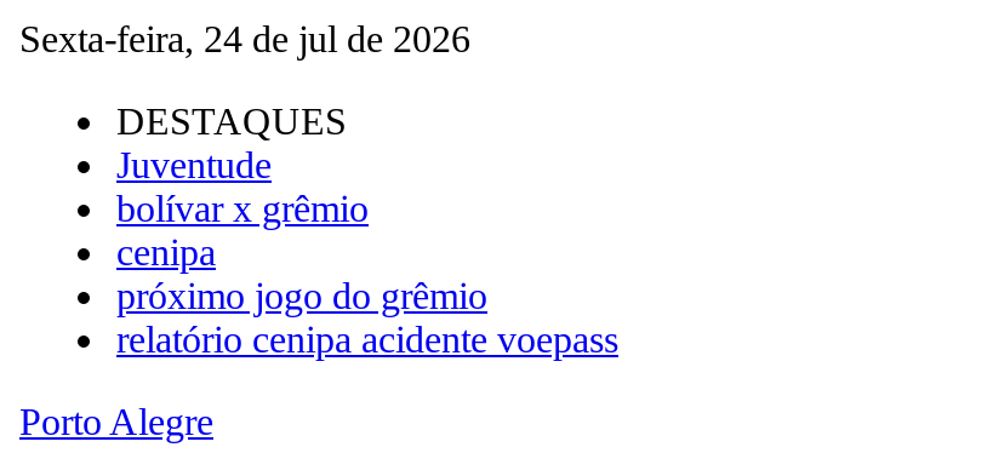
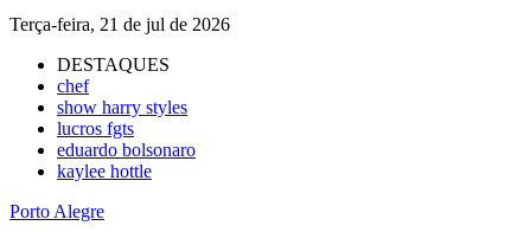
- Sexta-feira, 24 de jul de 2026
+ Terça-feira, 21 de jul de 2026

- Juventude
- bolívar x grêmio
- cenipa
- próximo jogo do grêmio
- relatório cenipa acidente voepass
+ chef
+ show harry styles
+ lucros fgts
+ eduardo bolsonaro
+ kaylee hottle
